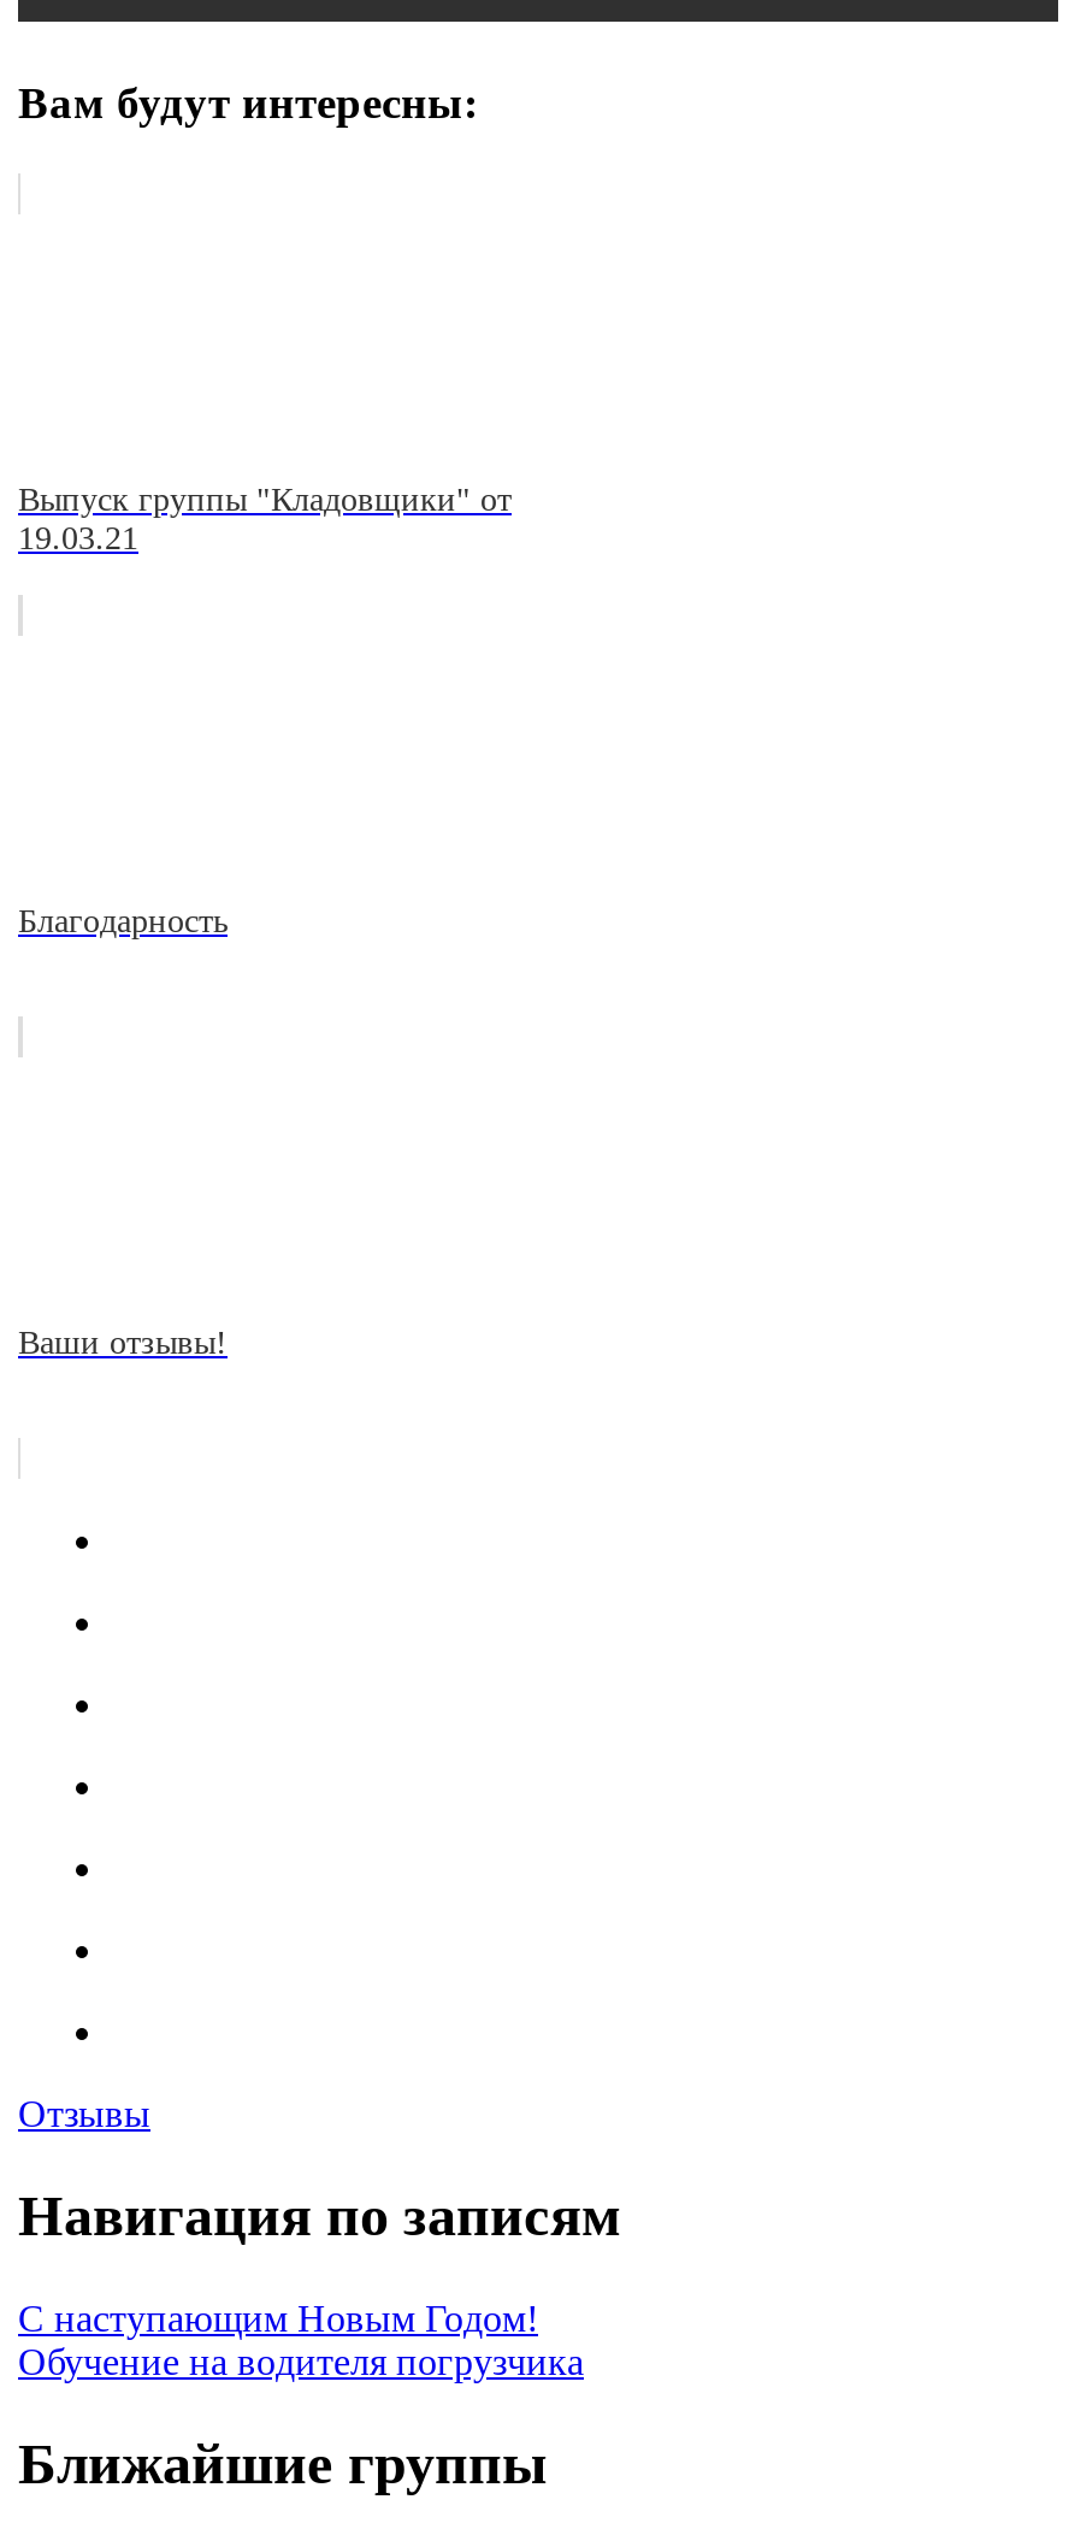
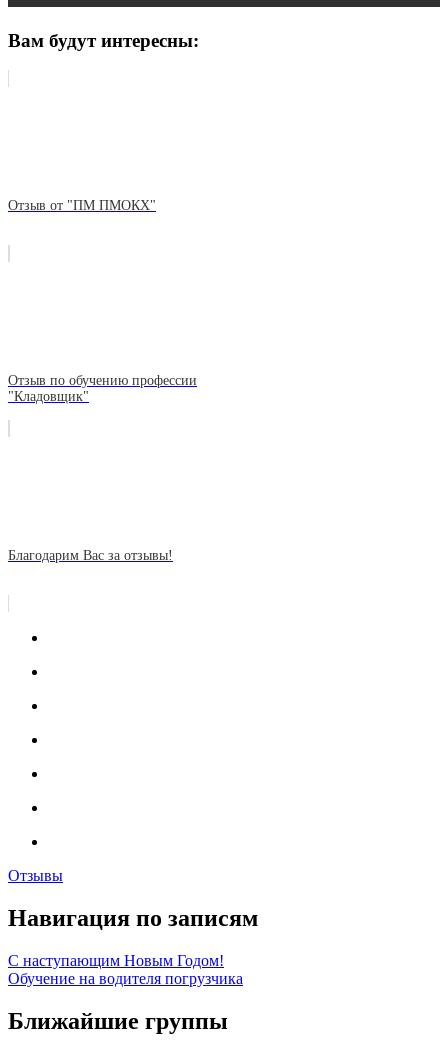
- Выпуск группы "Кладовщики" от
- 19.03.21
+ Отзыв от "ПМ ПМОКХ"

- Благодарность
+ Отзыв по обучению профессии
+ "Кладовщик"

- Ваши отзывы!
+ Благодарим Вас за отзывы!
